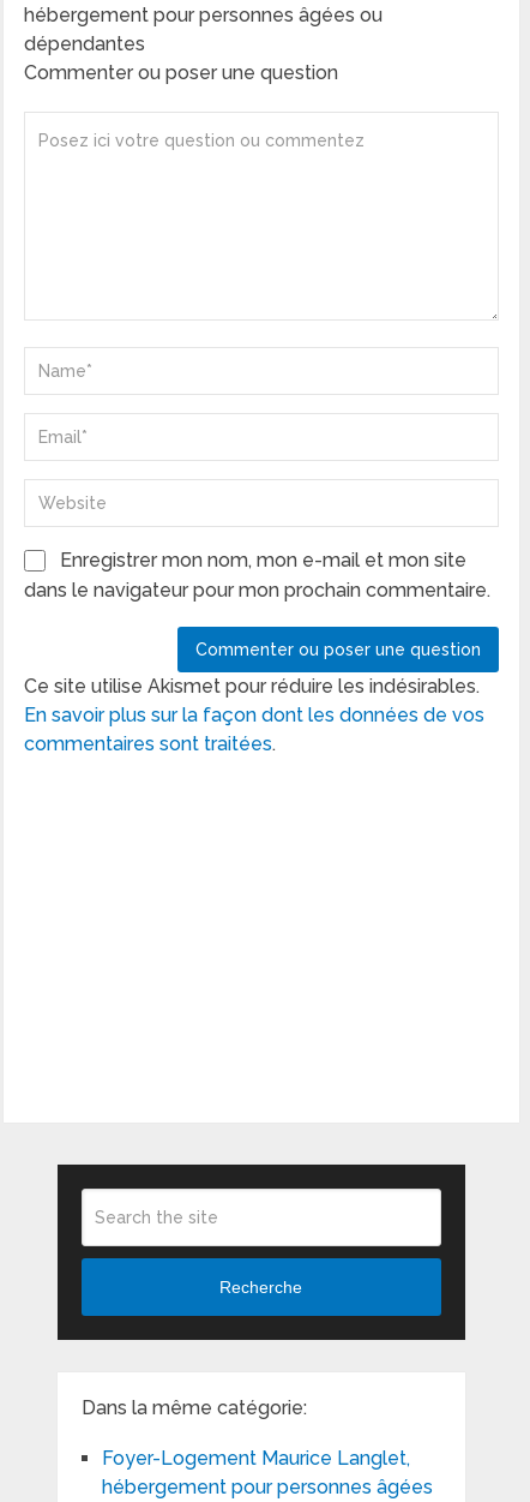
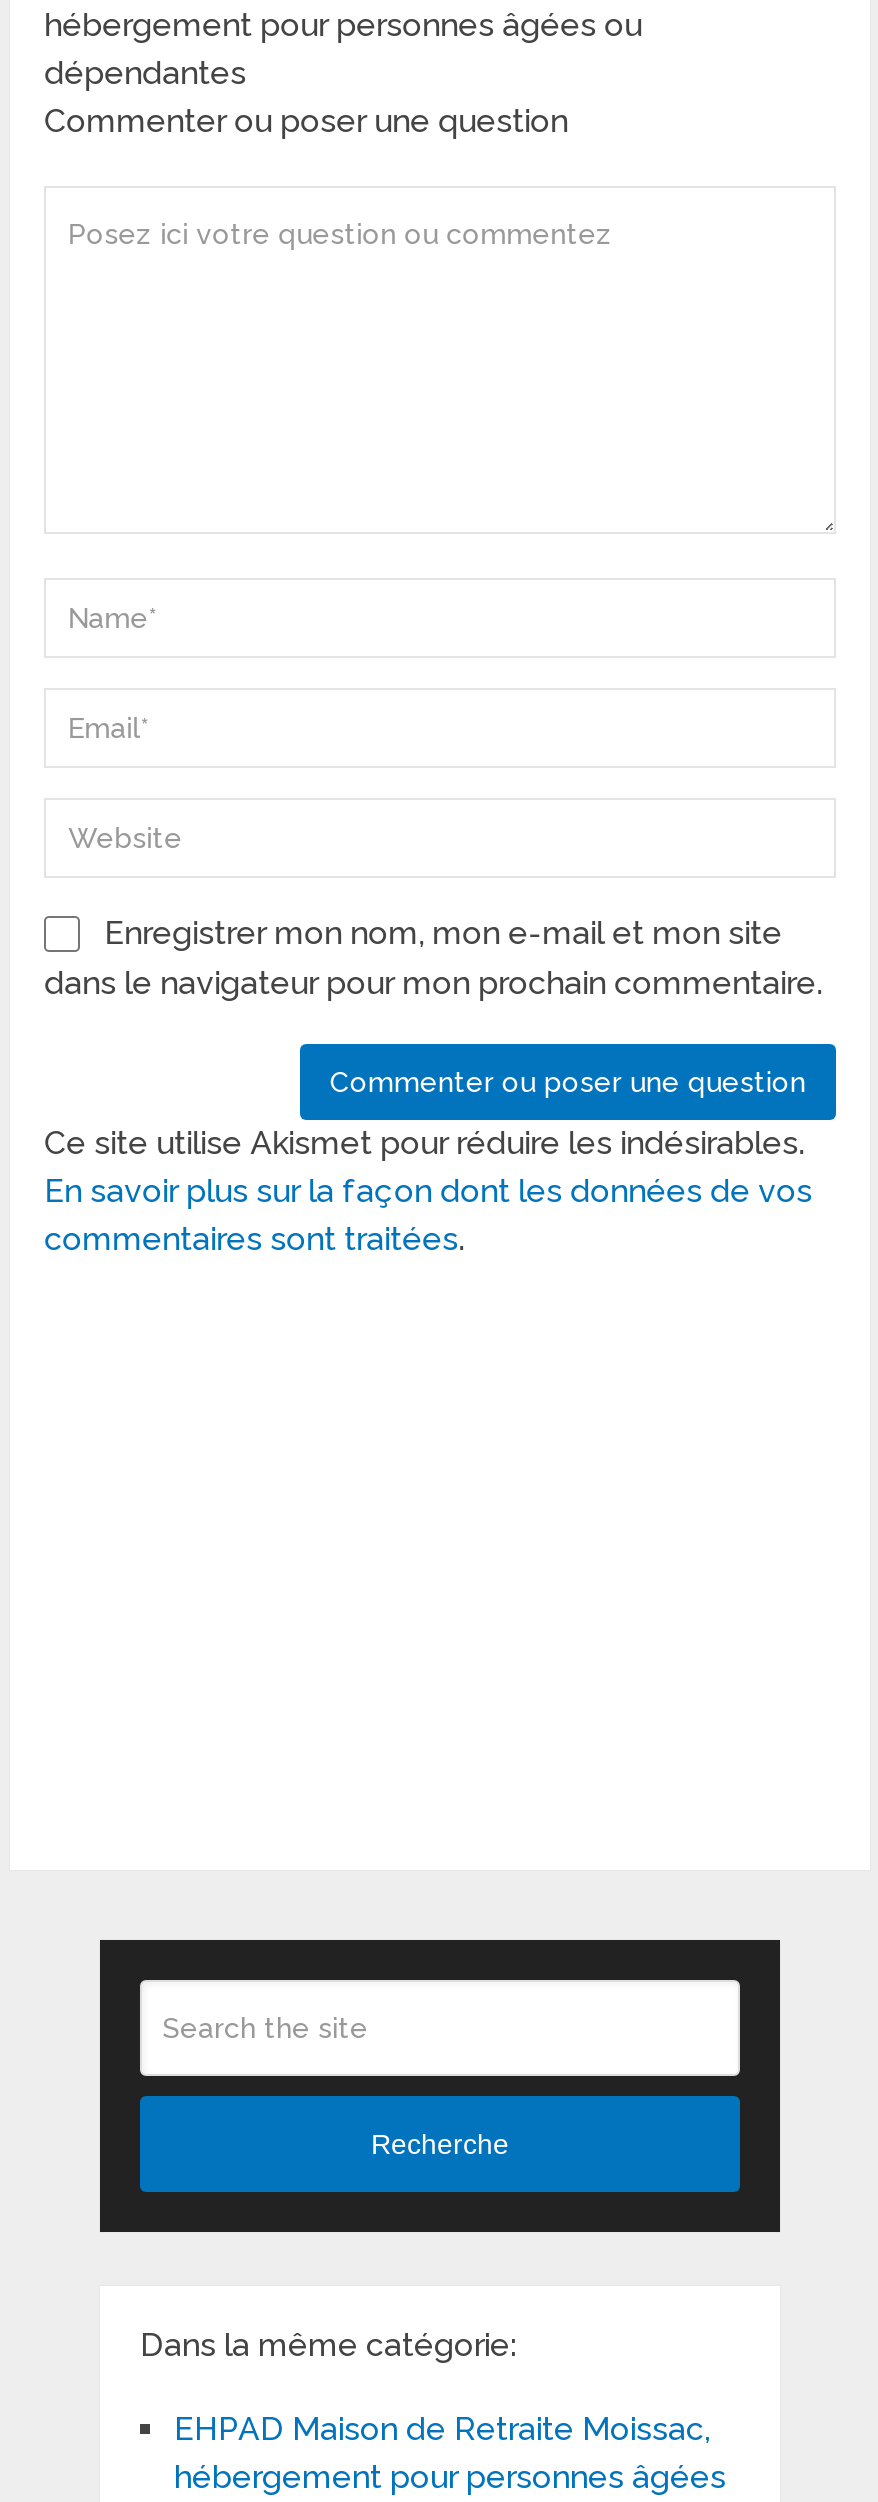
- Foyer-Logement Maurice Langlet,
+ EHPAD Maison de Retraite Moissac,
